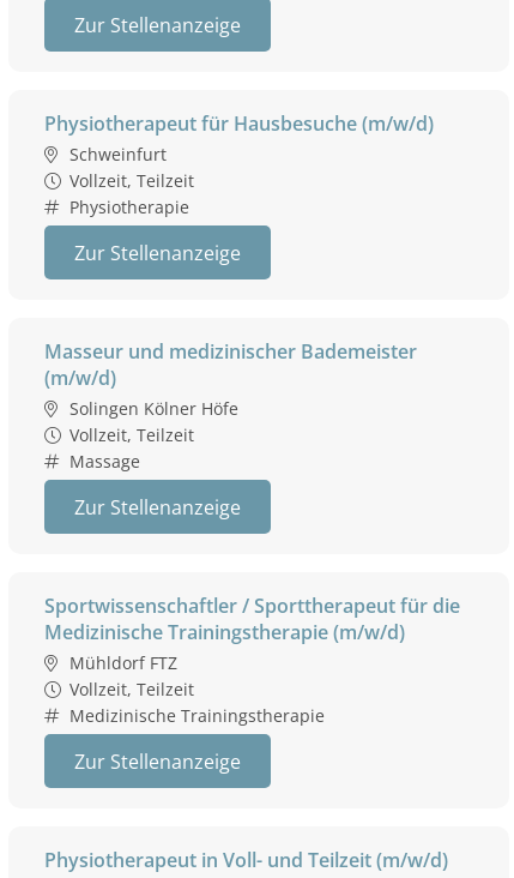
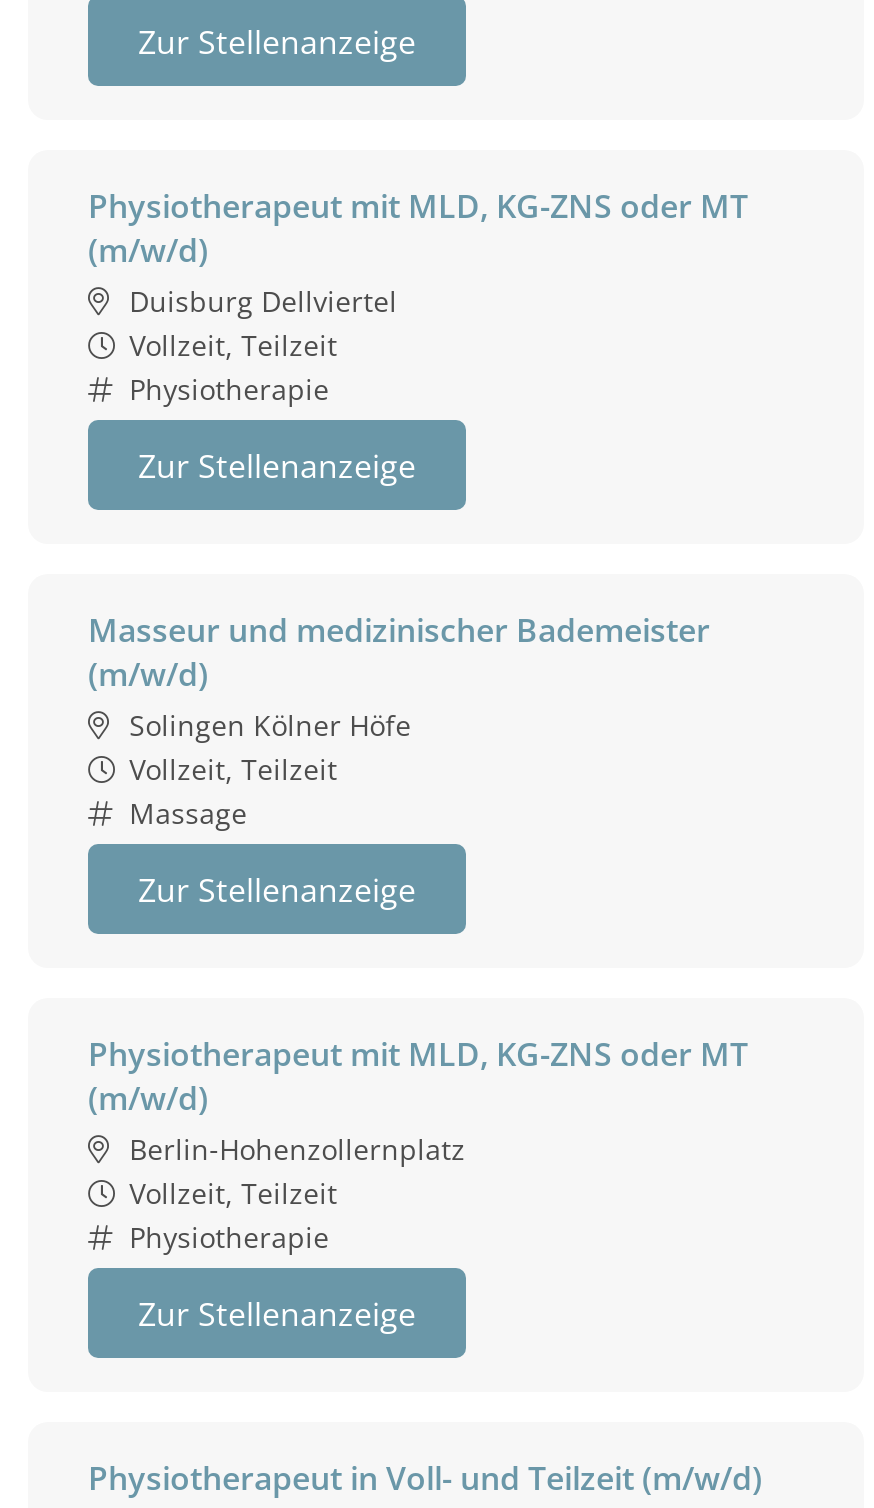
- Physiotherapeut für Hausbesuche (m/w/d)
- Schweinfurt
+ Physiotherapeut mit MLD, KG-ZNS oder MT
+ (m/w/d)
+ Duisburg Dellviertel

- Sportwissenschaftler / Sporttherapeut für die
- Medizinische Trainingstherapie (m/w/d)
- Mühldorf FTZ
+ Physiotherapeut mit MLD, KG-ZNS oder MT
+ (m/w/d)
+ Berlin-Hohenzollernplatz

- Medizinische Trainingstherapie
+ Physiotherapie
